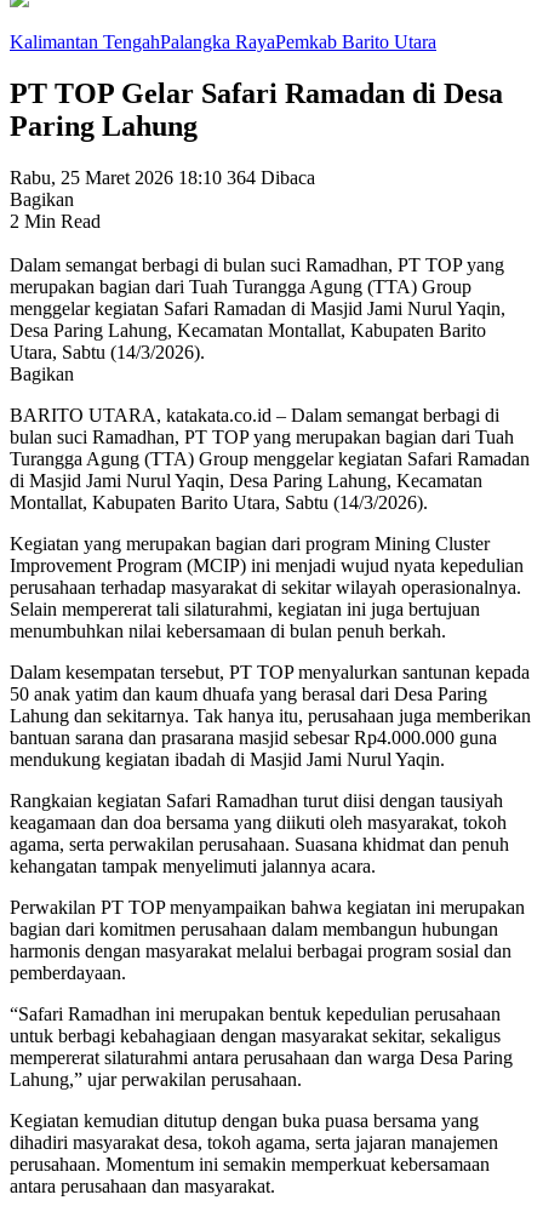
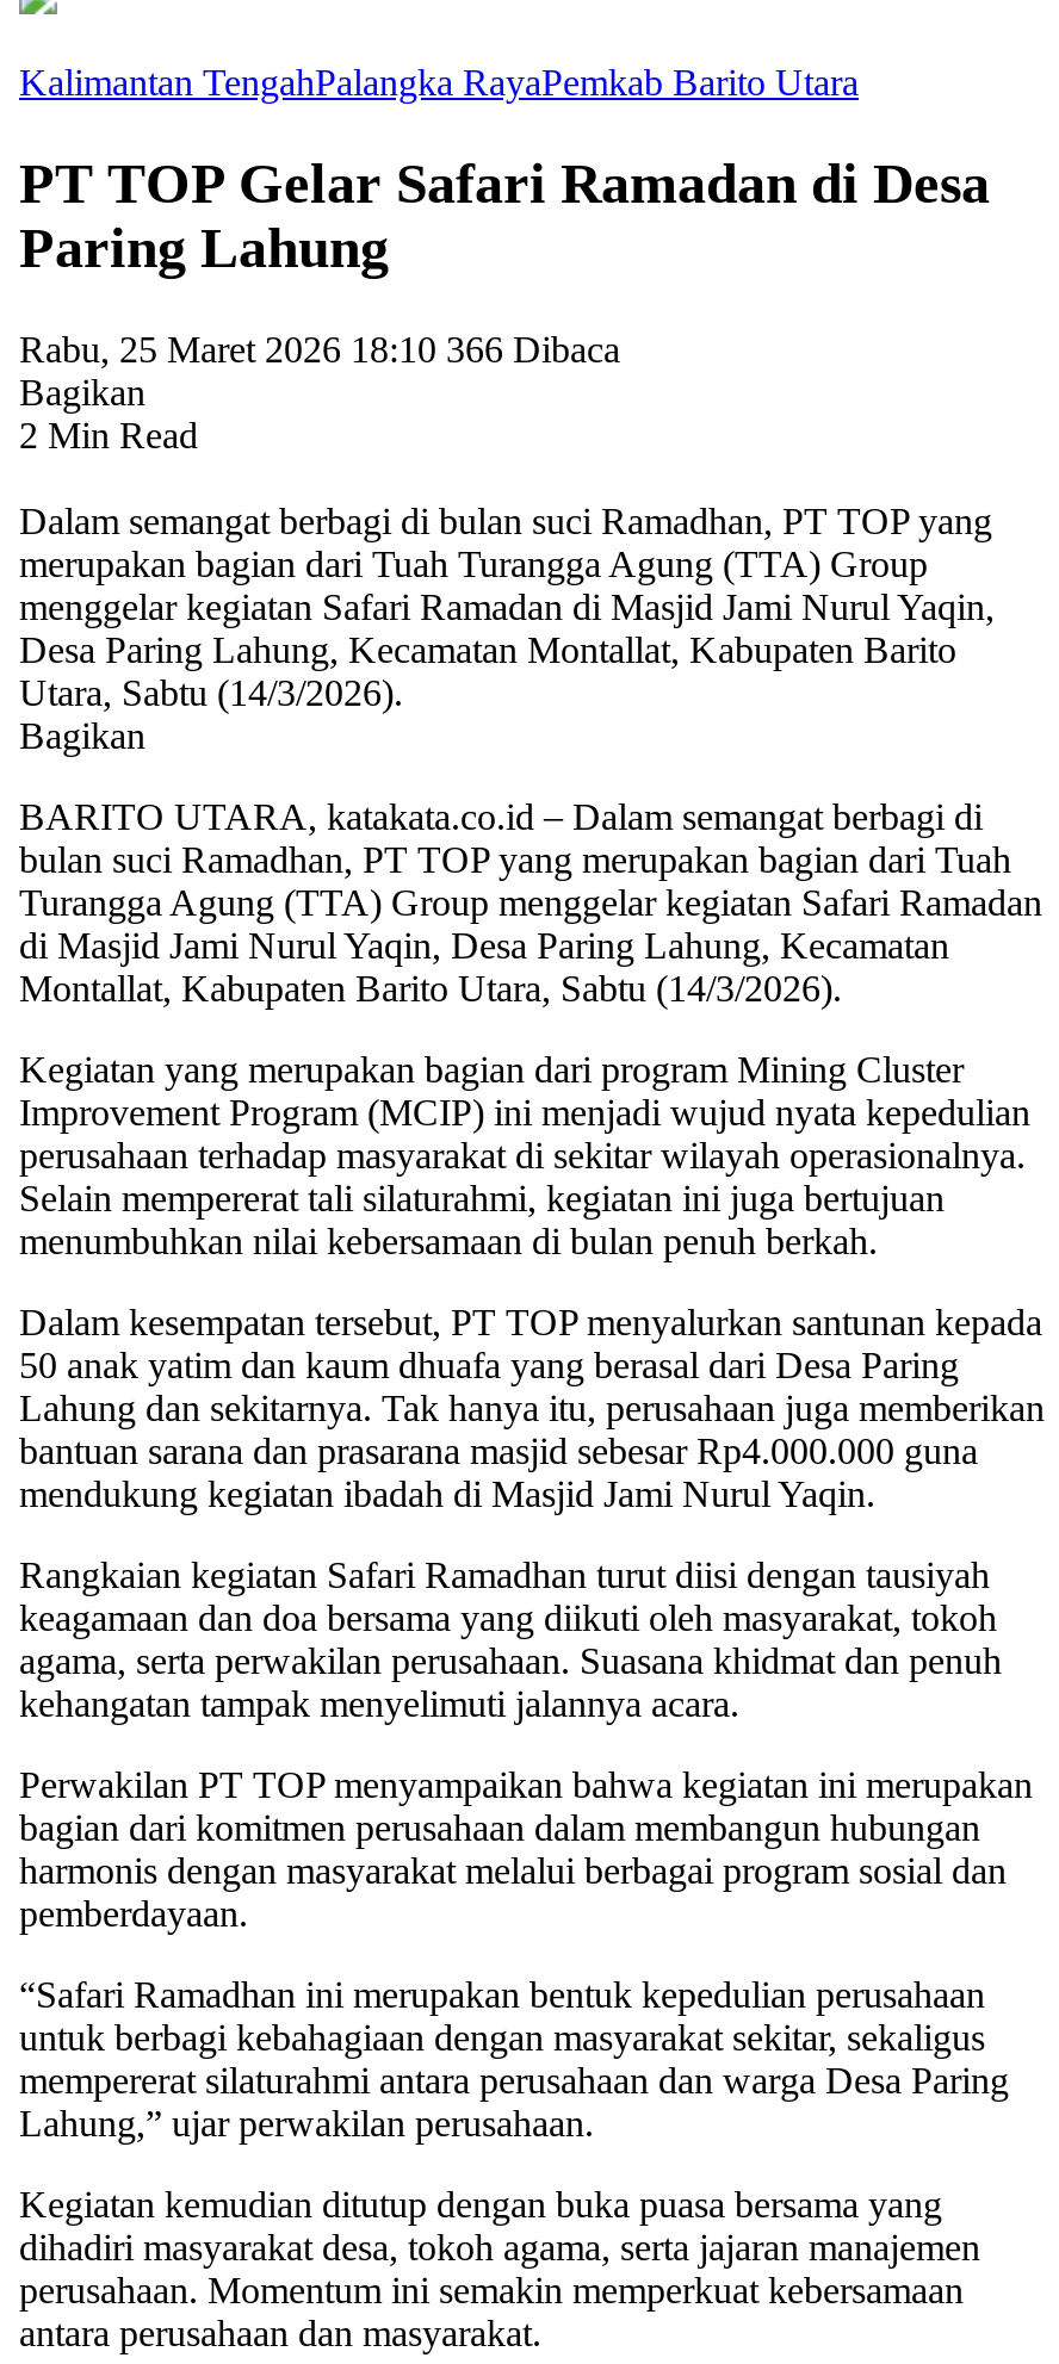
- Rabu, 25 Maret 2026 18:10 364 Dibaca
+ Rabu, 25 Maret 2026 18:10 366 Dibaca
